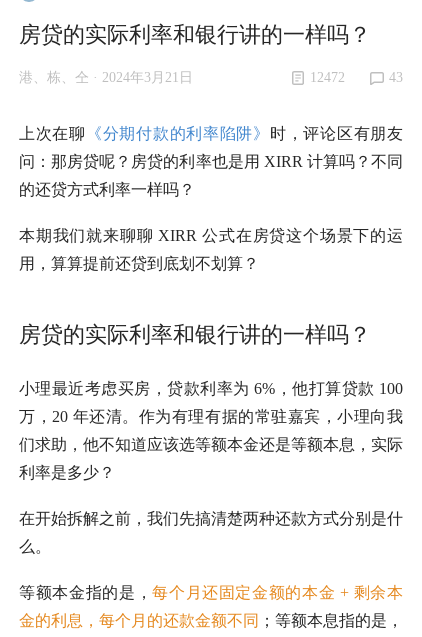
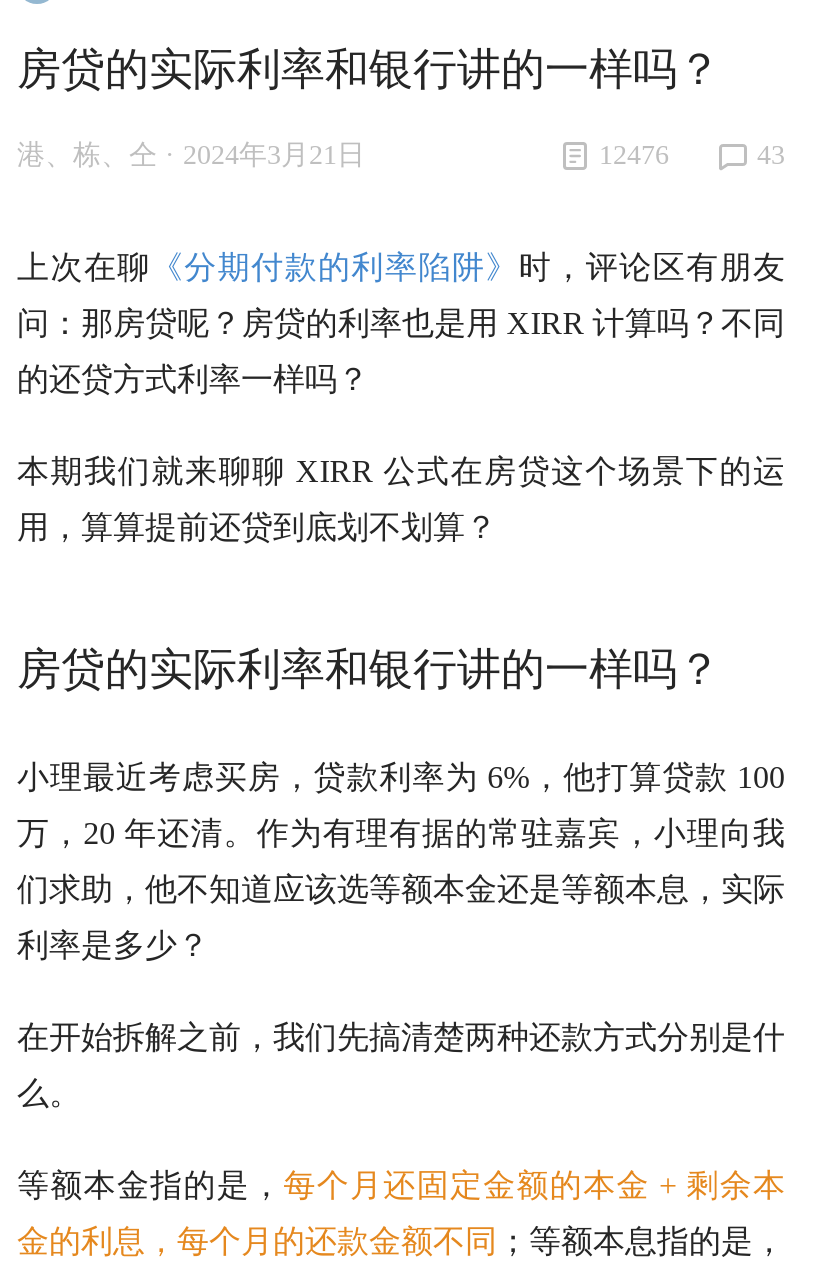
- 12472
+ 12476
